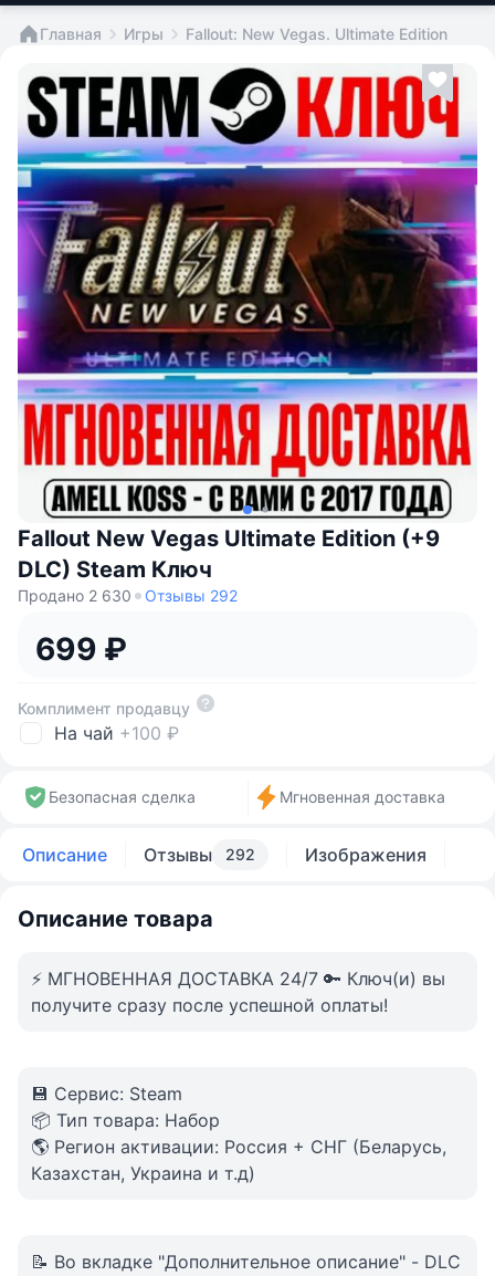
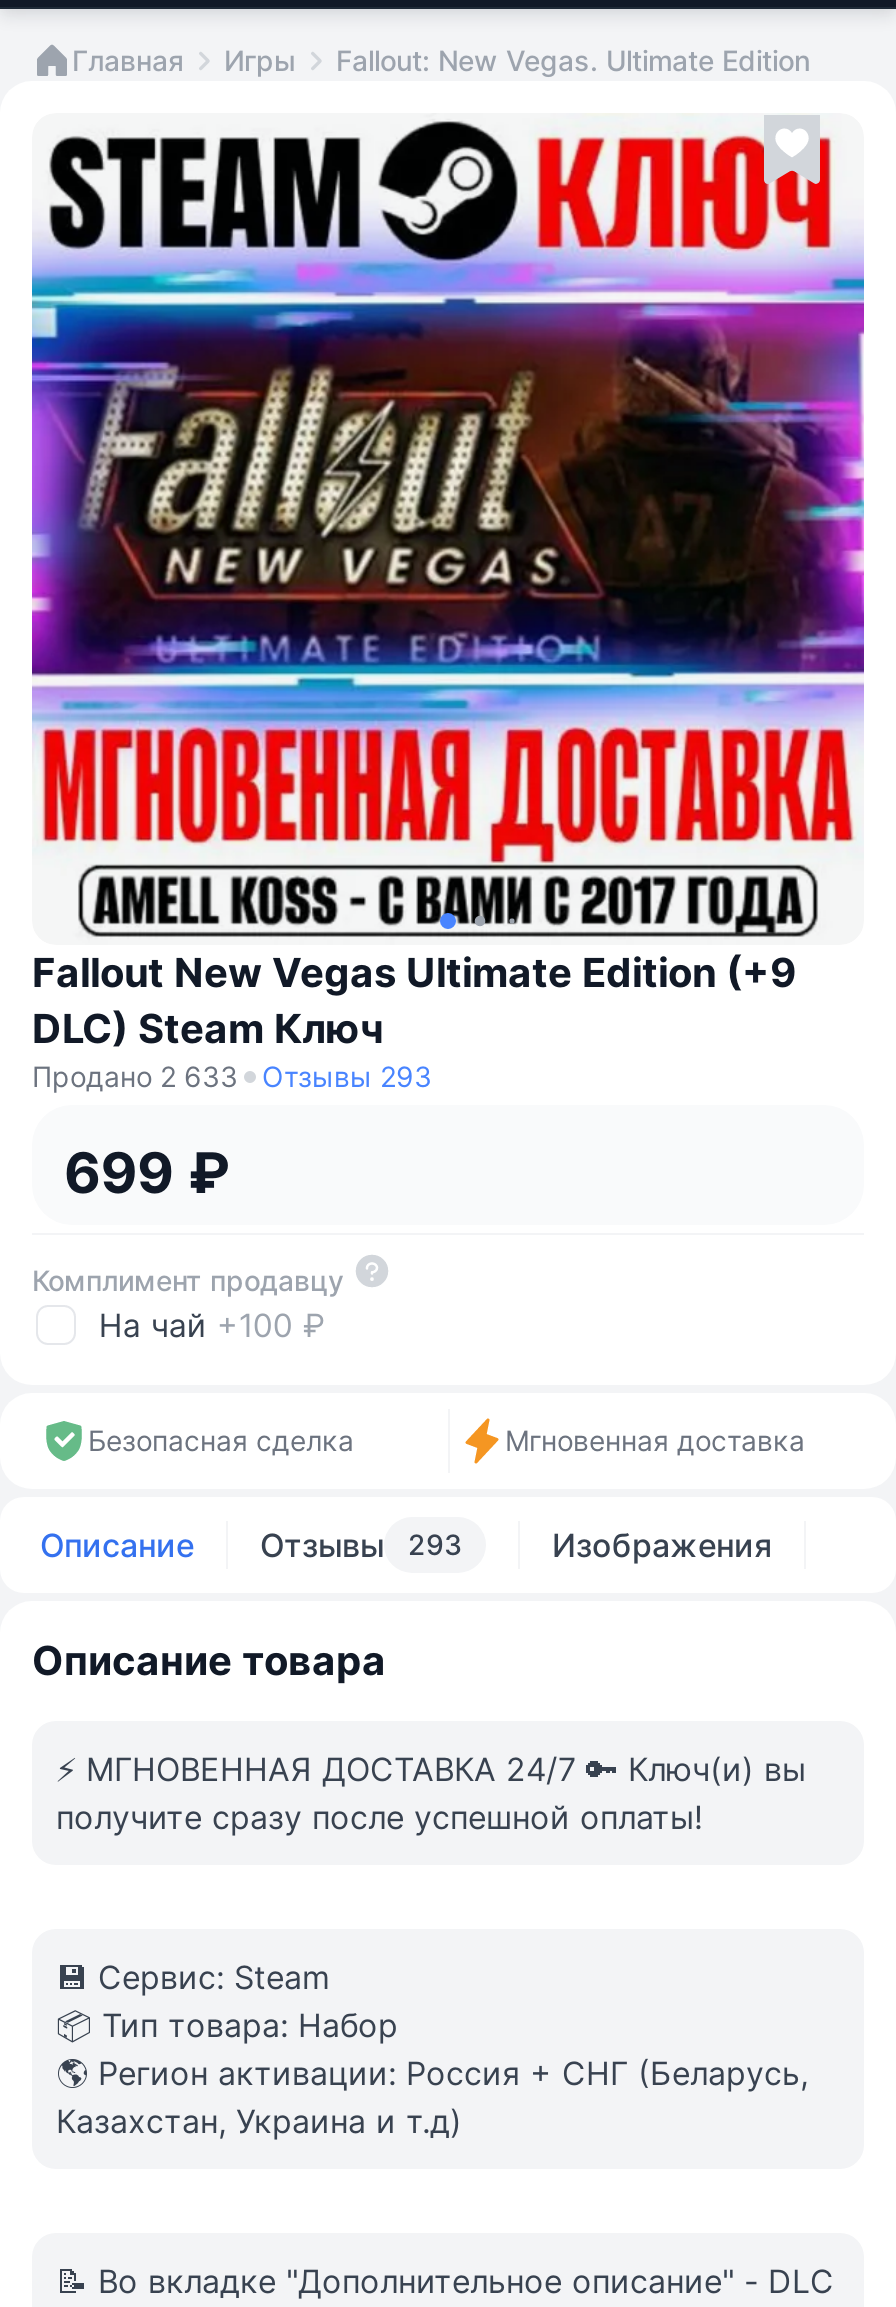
- Продано 2 630
+ Продано 2 633

- Отзывы 292
+ Отзывы 293

- Описание Отзывы 292
+ Описание Отзывы 293
